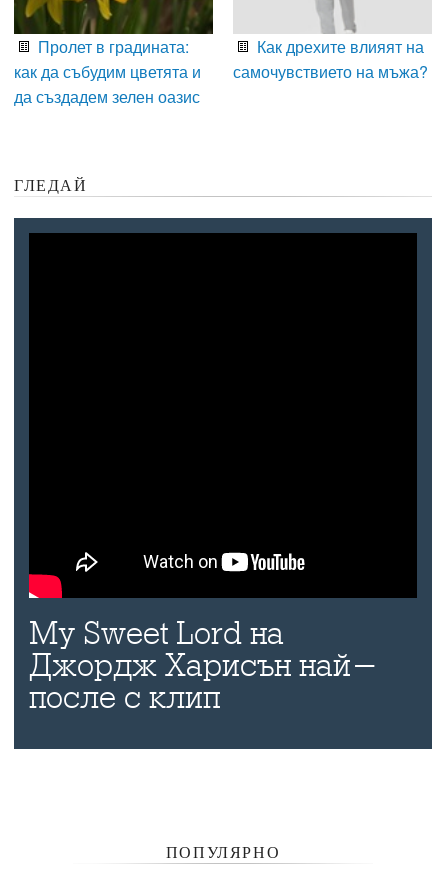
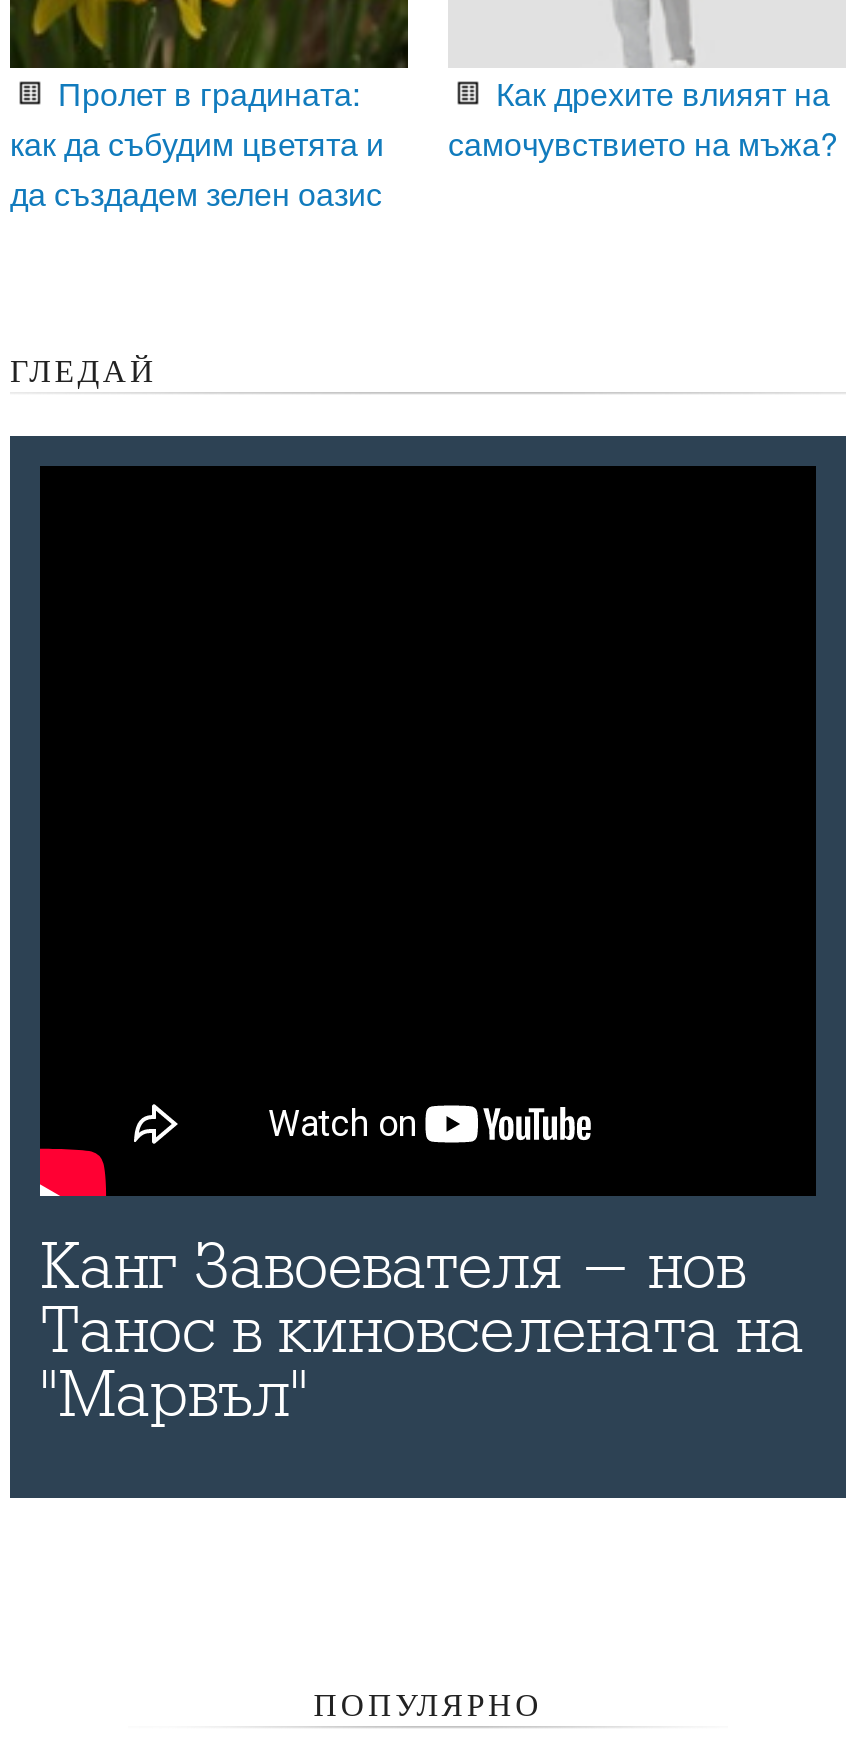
- My Sweet Lord на
- Джордж Харисън най-
- после с клип
+ Канг Завоевателя - нов
+ Танос в киновселената на
+ "Марвъл"
